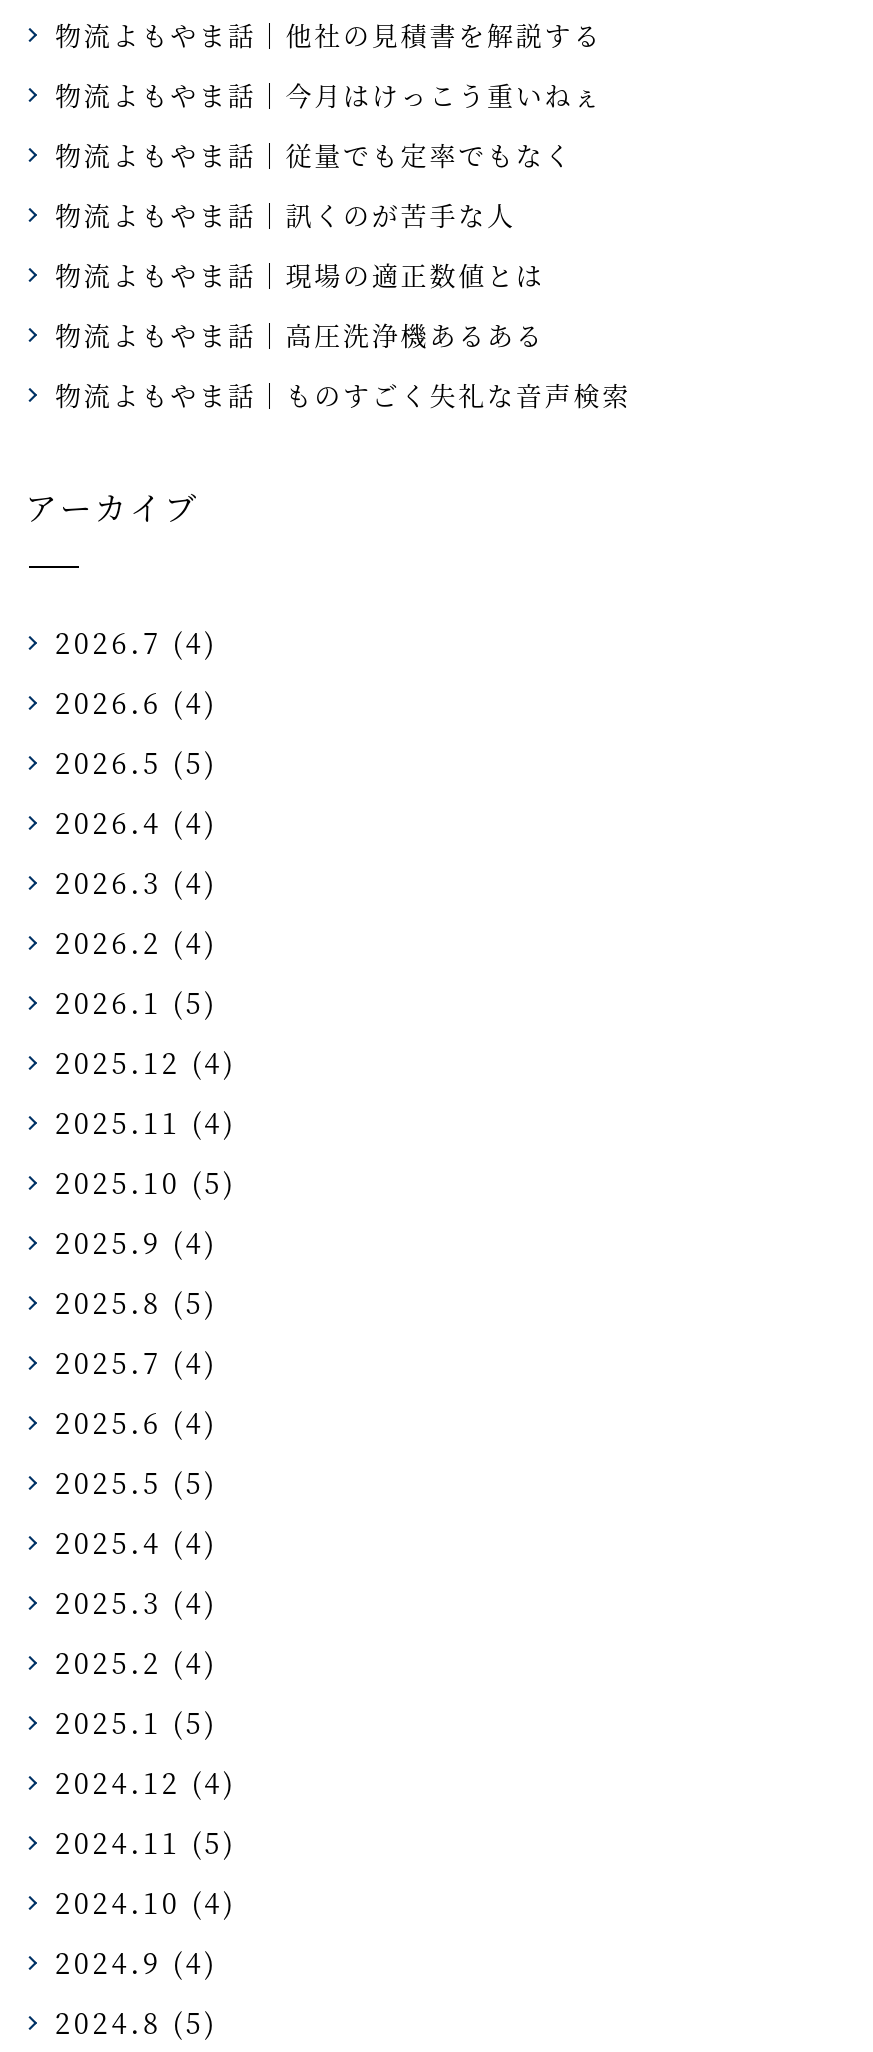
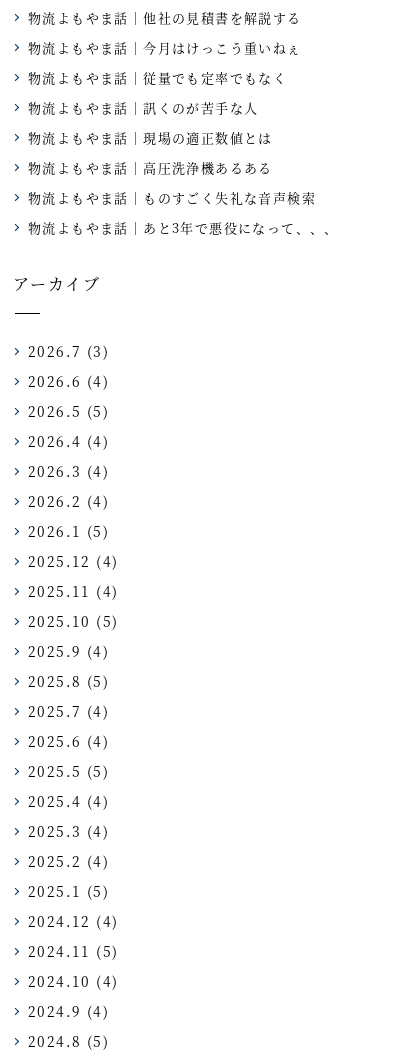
+ 物流よもやま話｜あと3年で悪役になって、、、

- 2026.7 (4)
+ 2026.7 (3)
